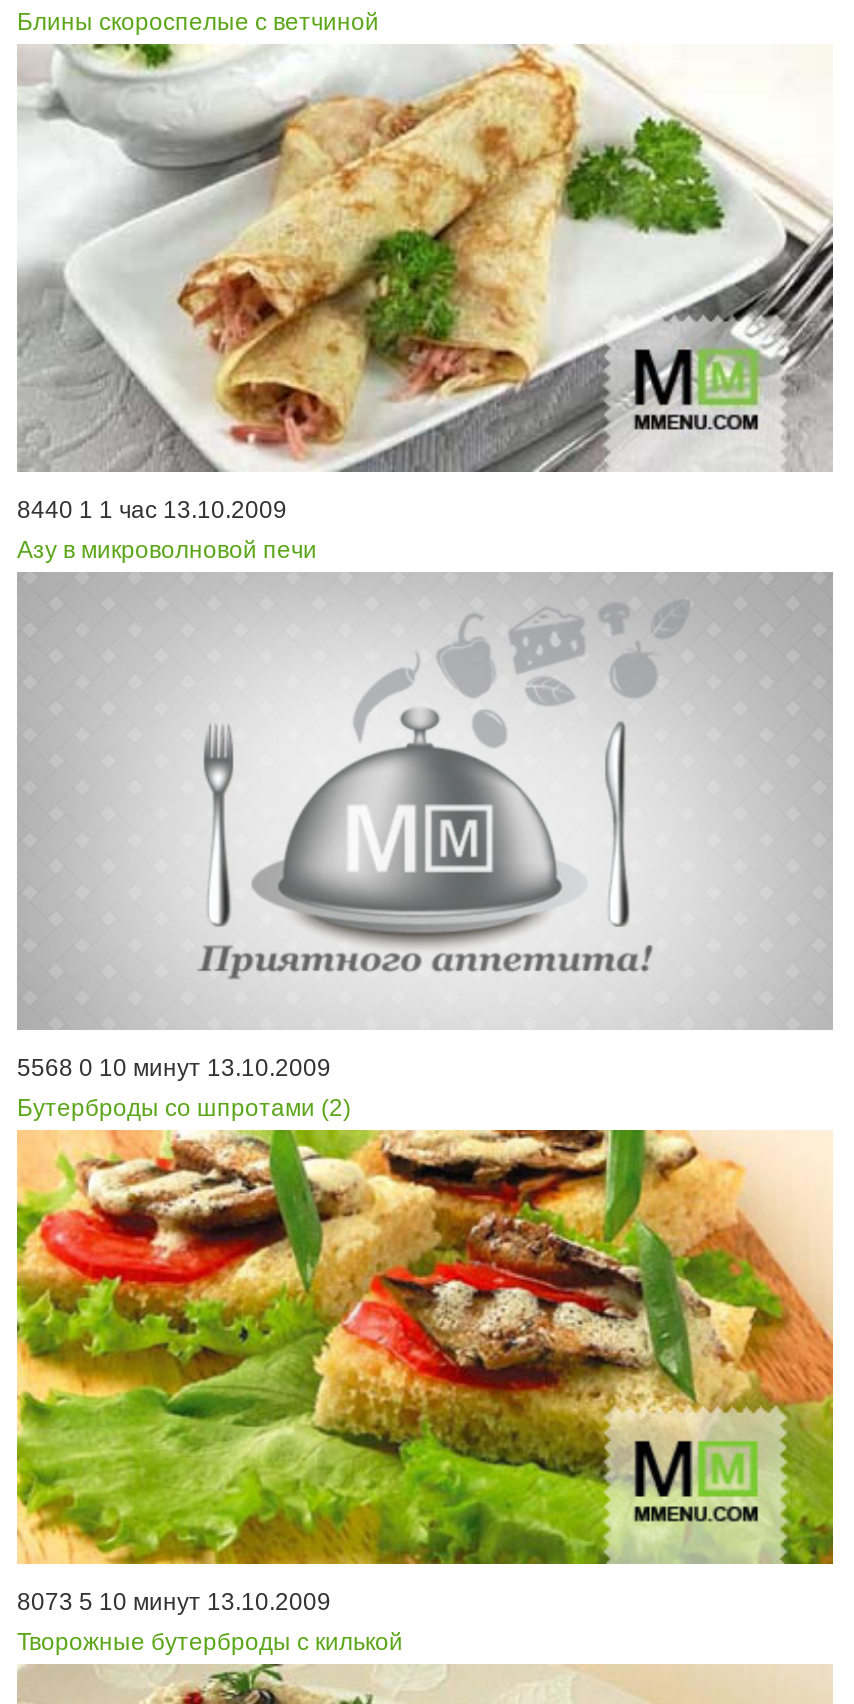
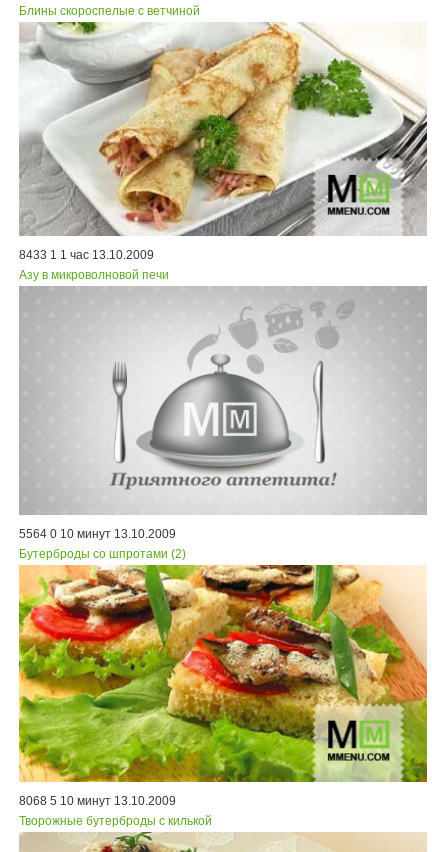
- 8440 1 1 час 13.10.2009
+ 8433 1 1 час 13.10.2009

- 5568 0 10 минут 13.10.2009
+ 5564 0 10 минут 13.10.2009

- 8073 5 10 минут 13.10.2009
+ 8068 5 10 минут 13.10.2009
